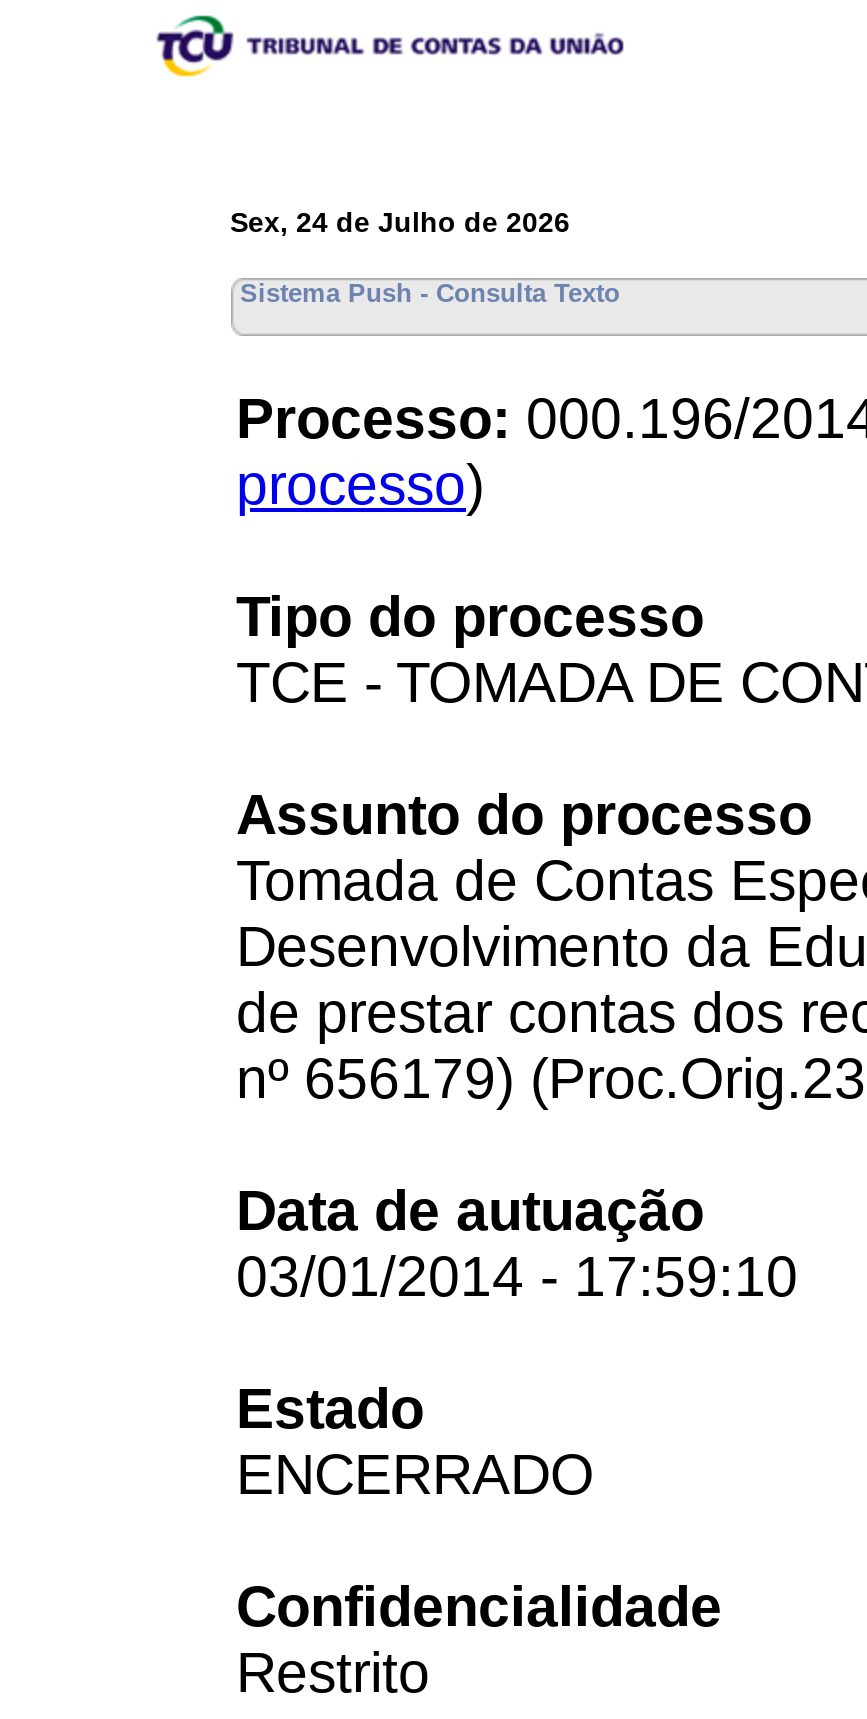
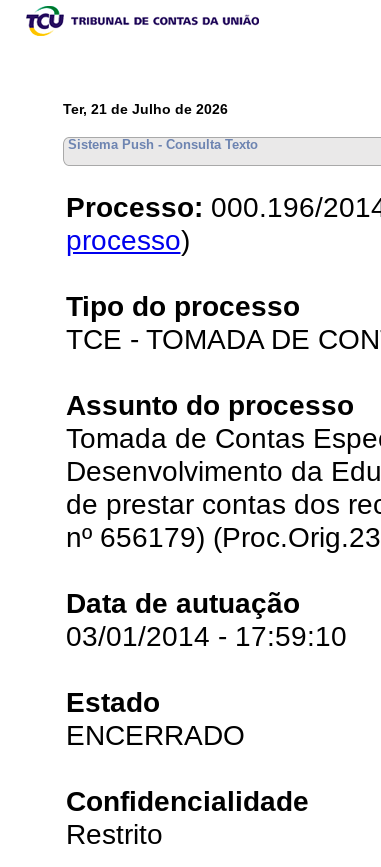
- Sex, 24 de Julho de 2026
+ Ter, 21 de Julho de 2026
